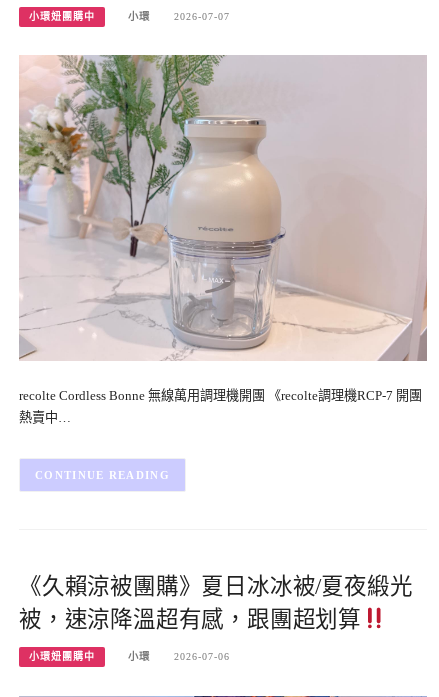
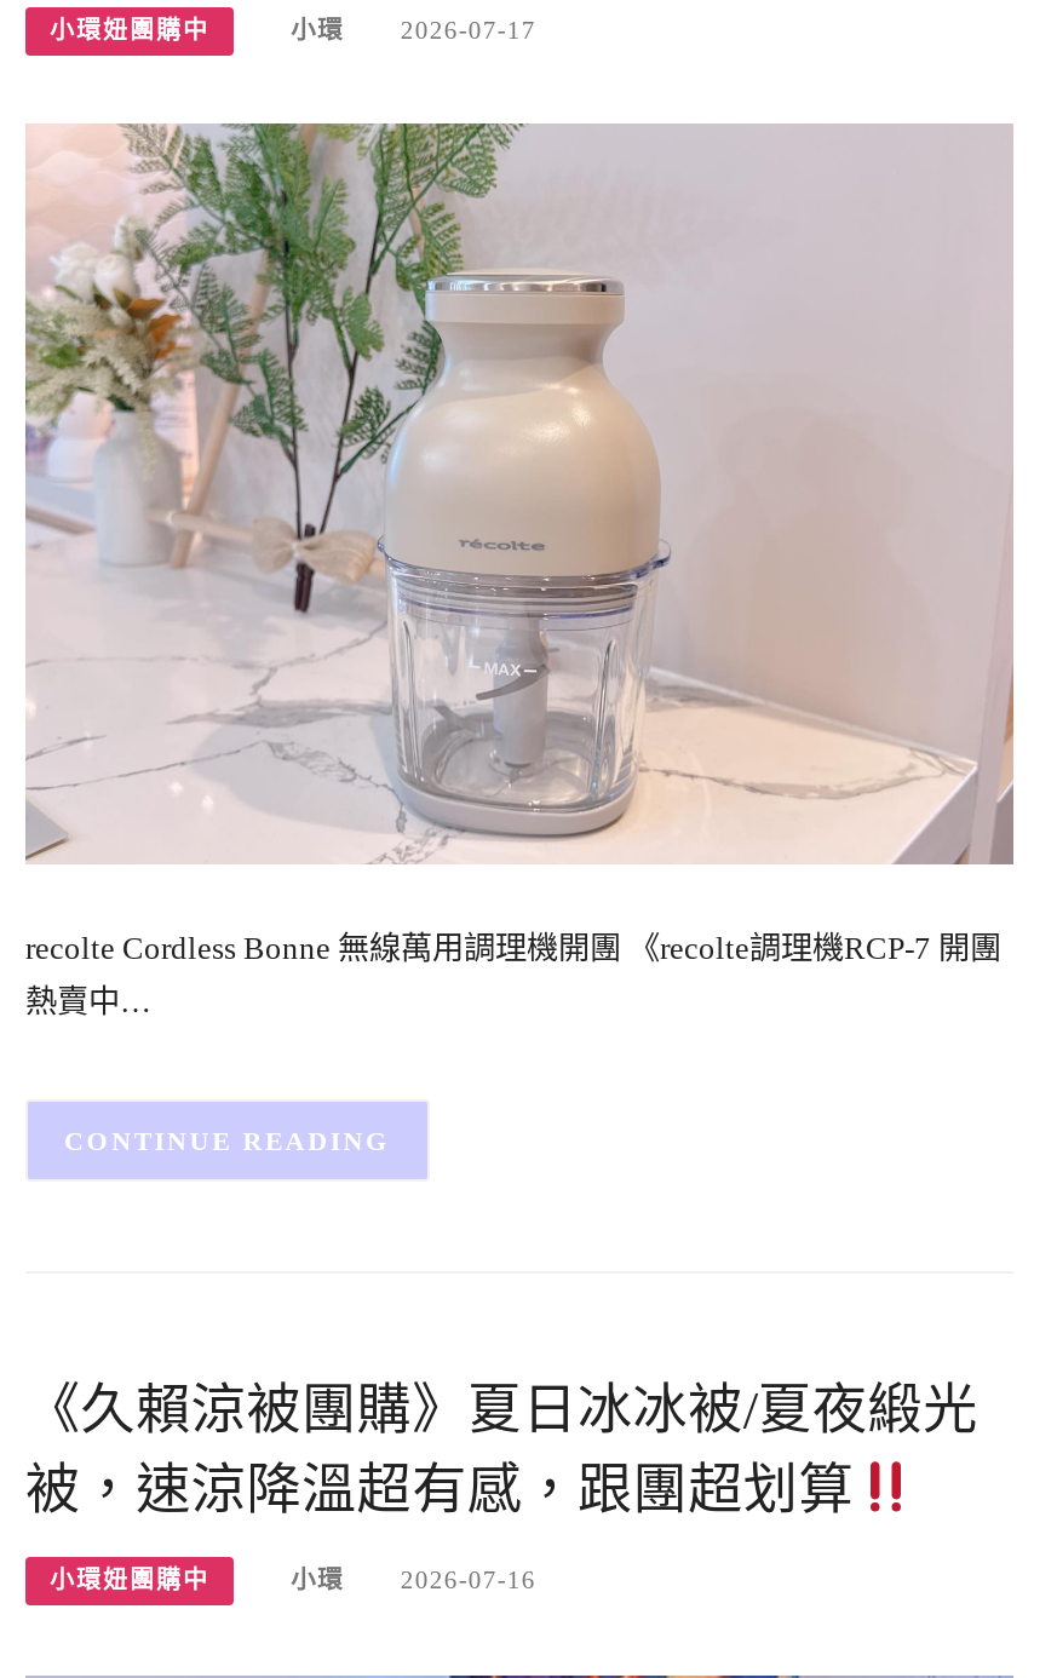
- 2026-07-07
+ 2026-07-17

- 2026-07-06
+ 2026-07-16
